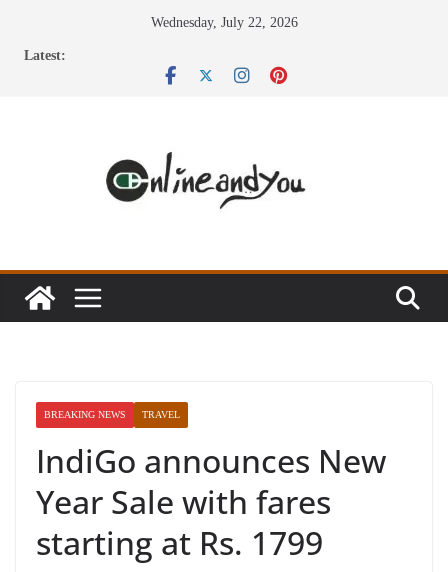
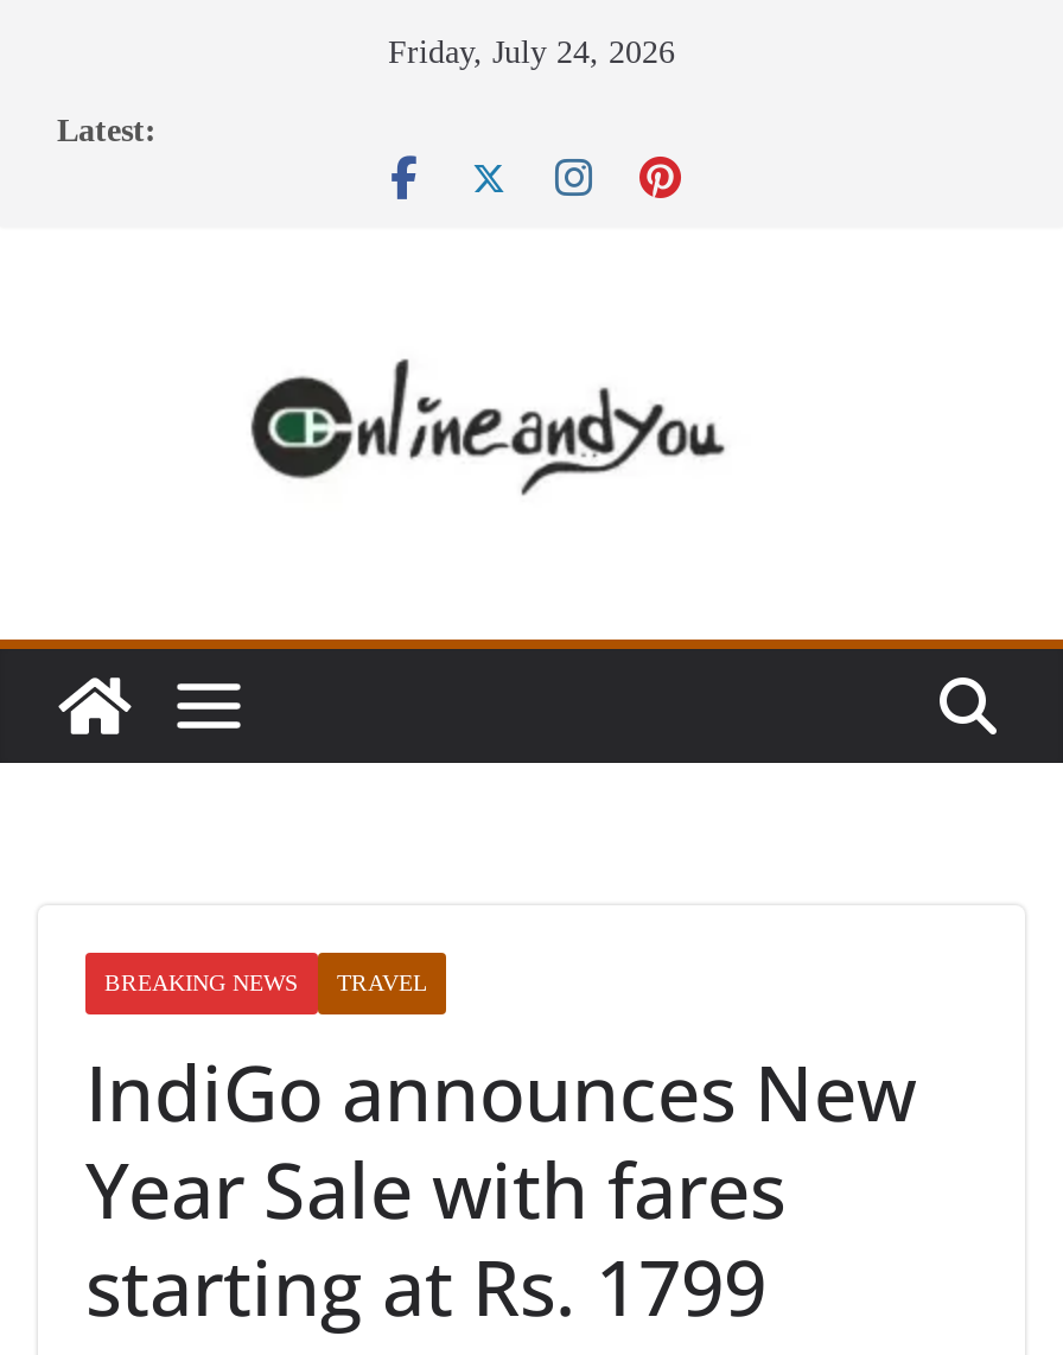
- Wednesday, July 22, 2026
+ Friday, July 24, 2026
